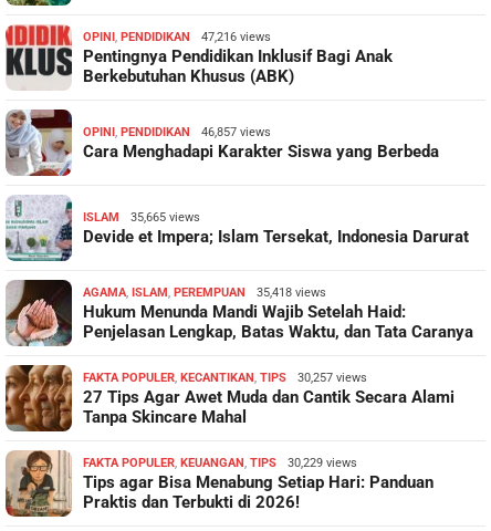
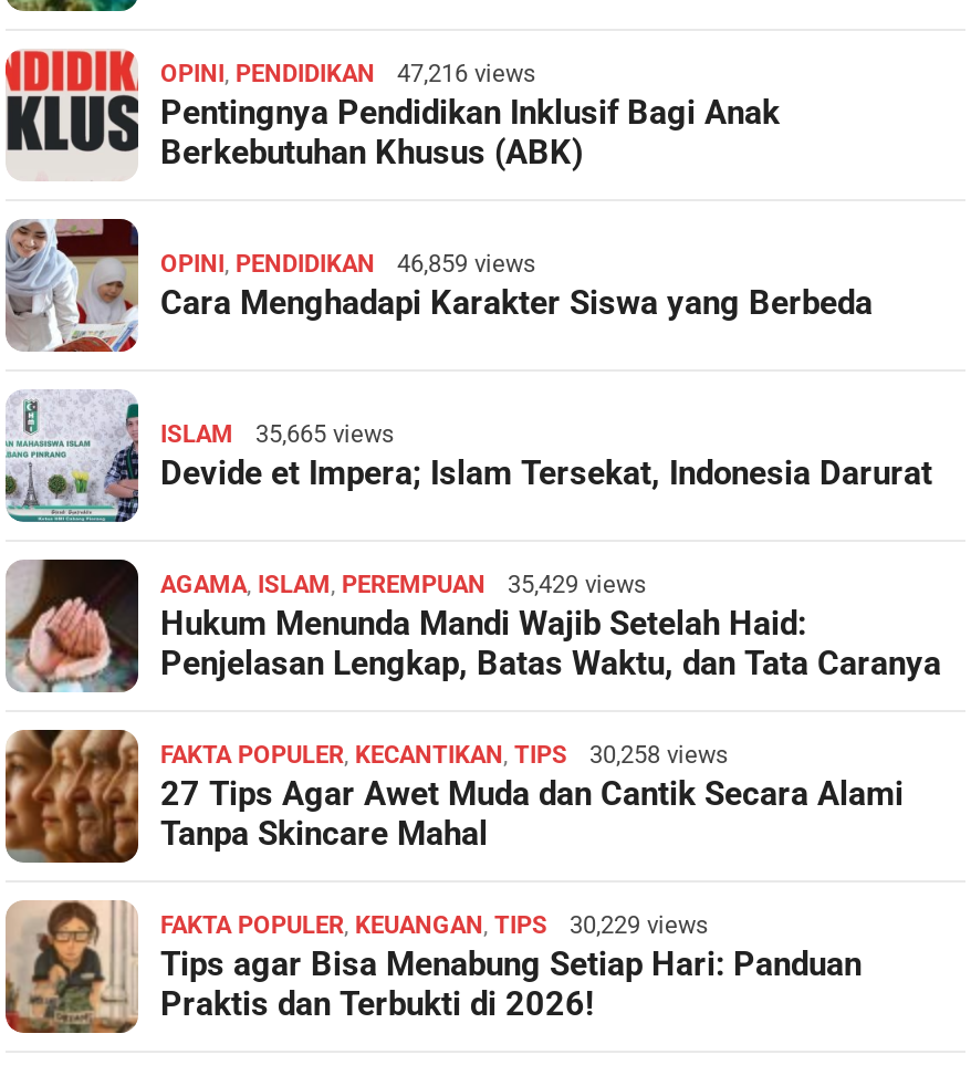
- OPINI, PENDIDIKAN 46,857 views
+ OPINI, PENDIDIKAN 46,859 views

- AGAMA, ISLAM, PEREMPUAN 35,418 views
+ AGAMA, ISLAM, PEREMPUAN 35,429 views

- FAKTA POPULER, KECANTIKAN, TIPS 30,257 views
+ FAKTA POPULER, KECANTIKAN, TIPS 30,258 views
